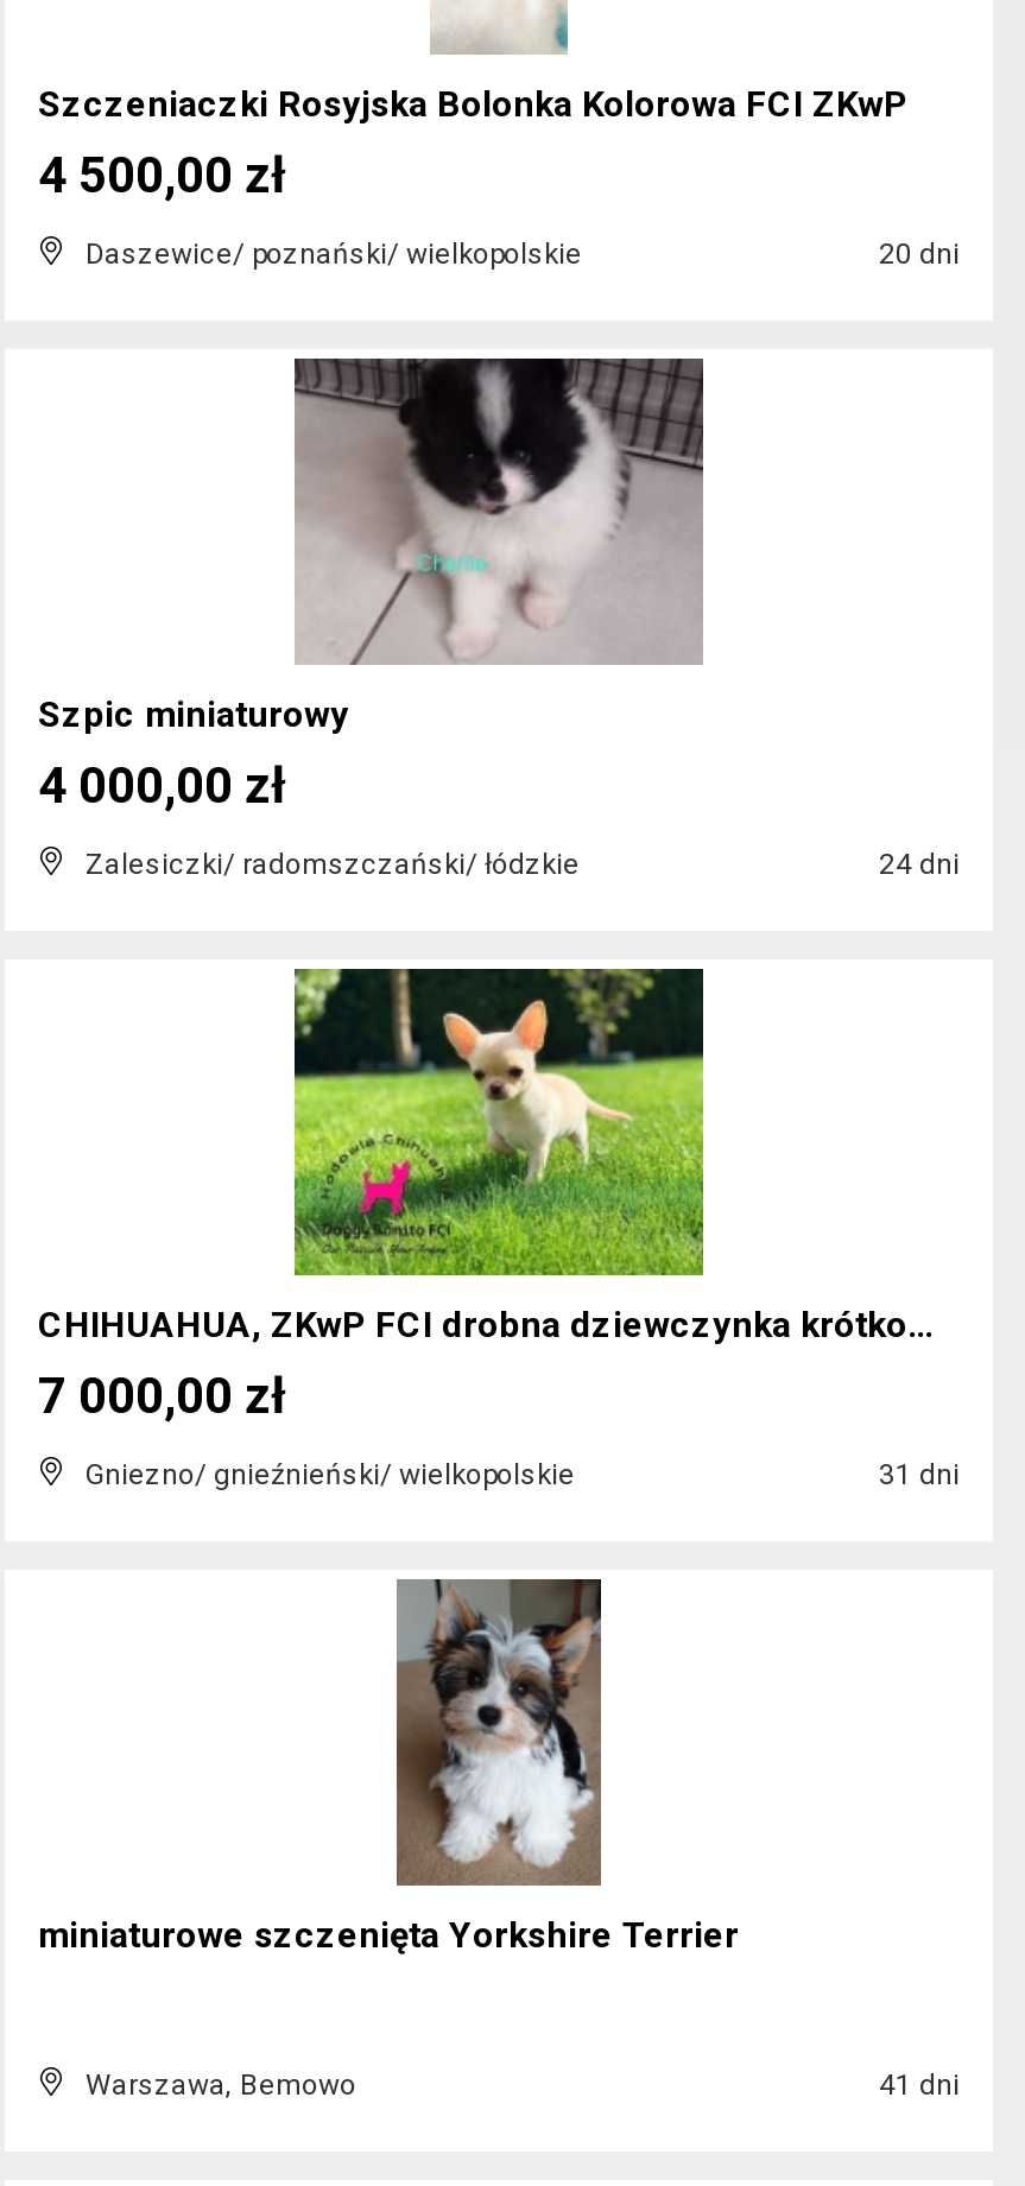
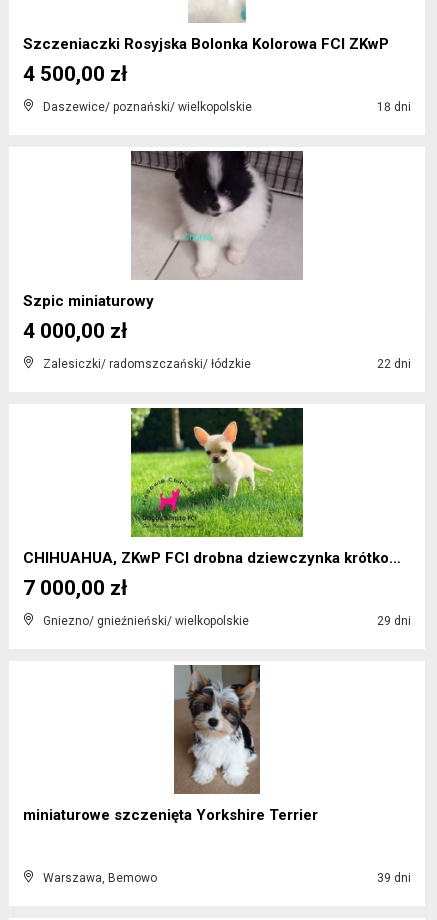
- 20 dni
+ 18 dni

- 24 dni
+ 22 dni

- 31 dni
+ 29 dni

- 41 dni
+ 39 dni
